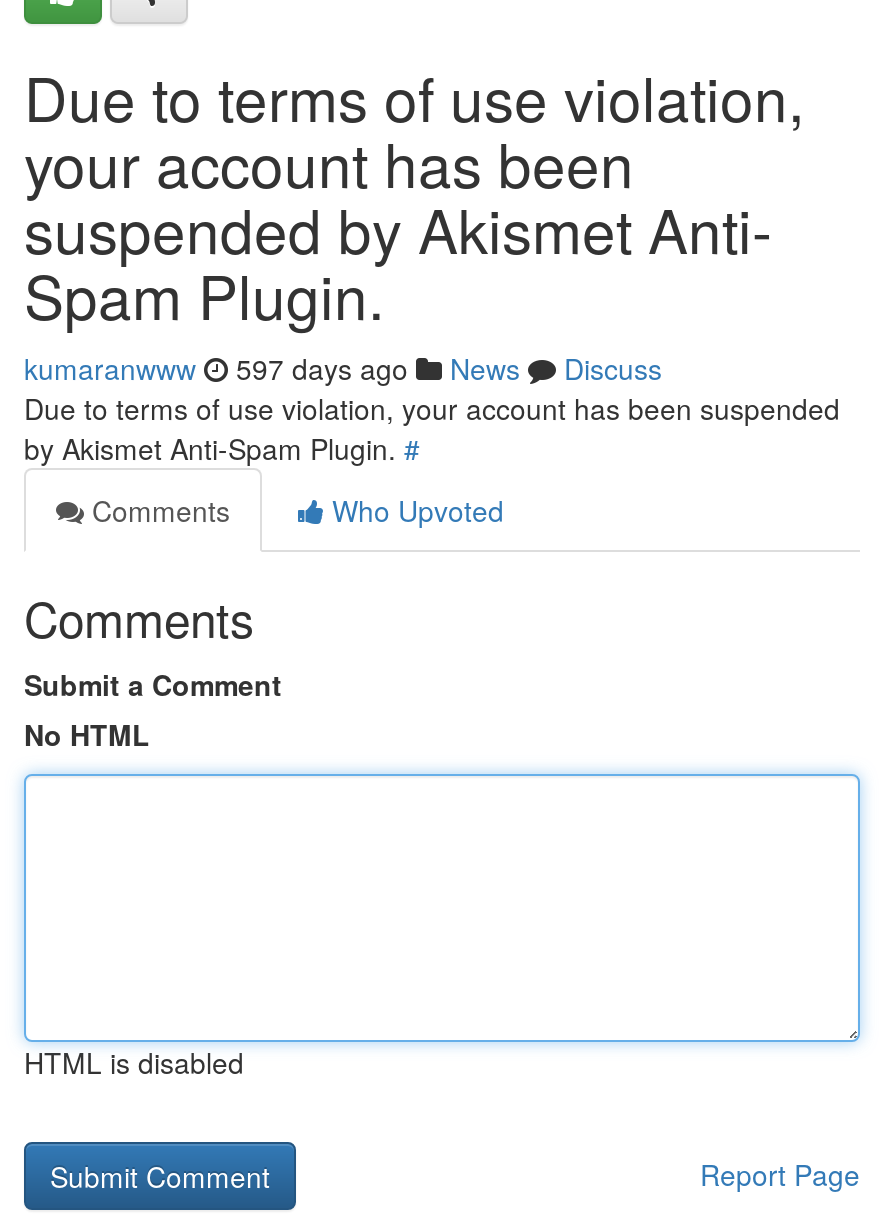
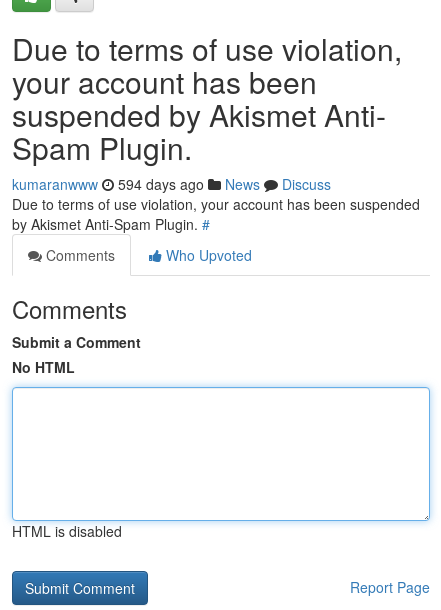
- kumaranwww 597 days ago News Discuss
+ kumaranwww 594 days ago News Discuss
